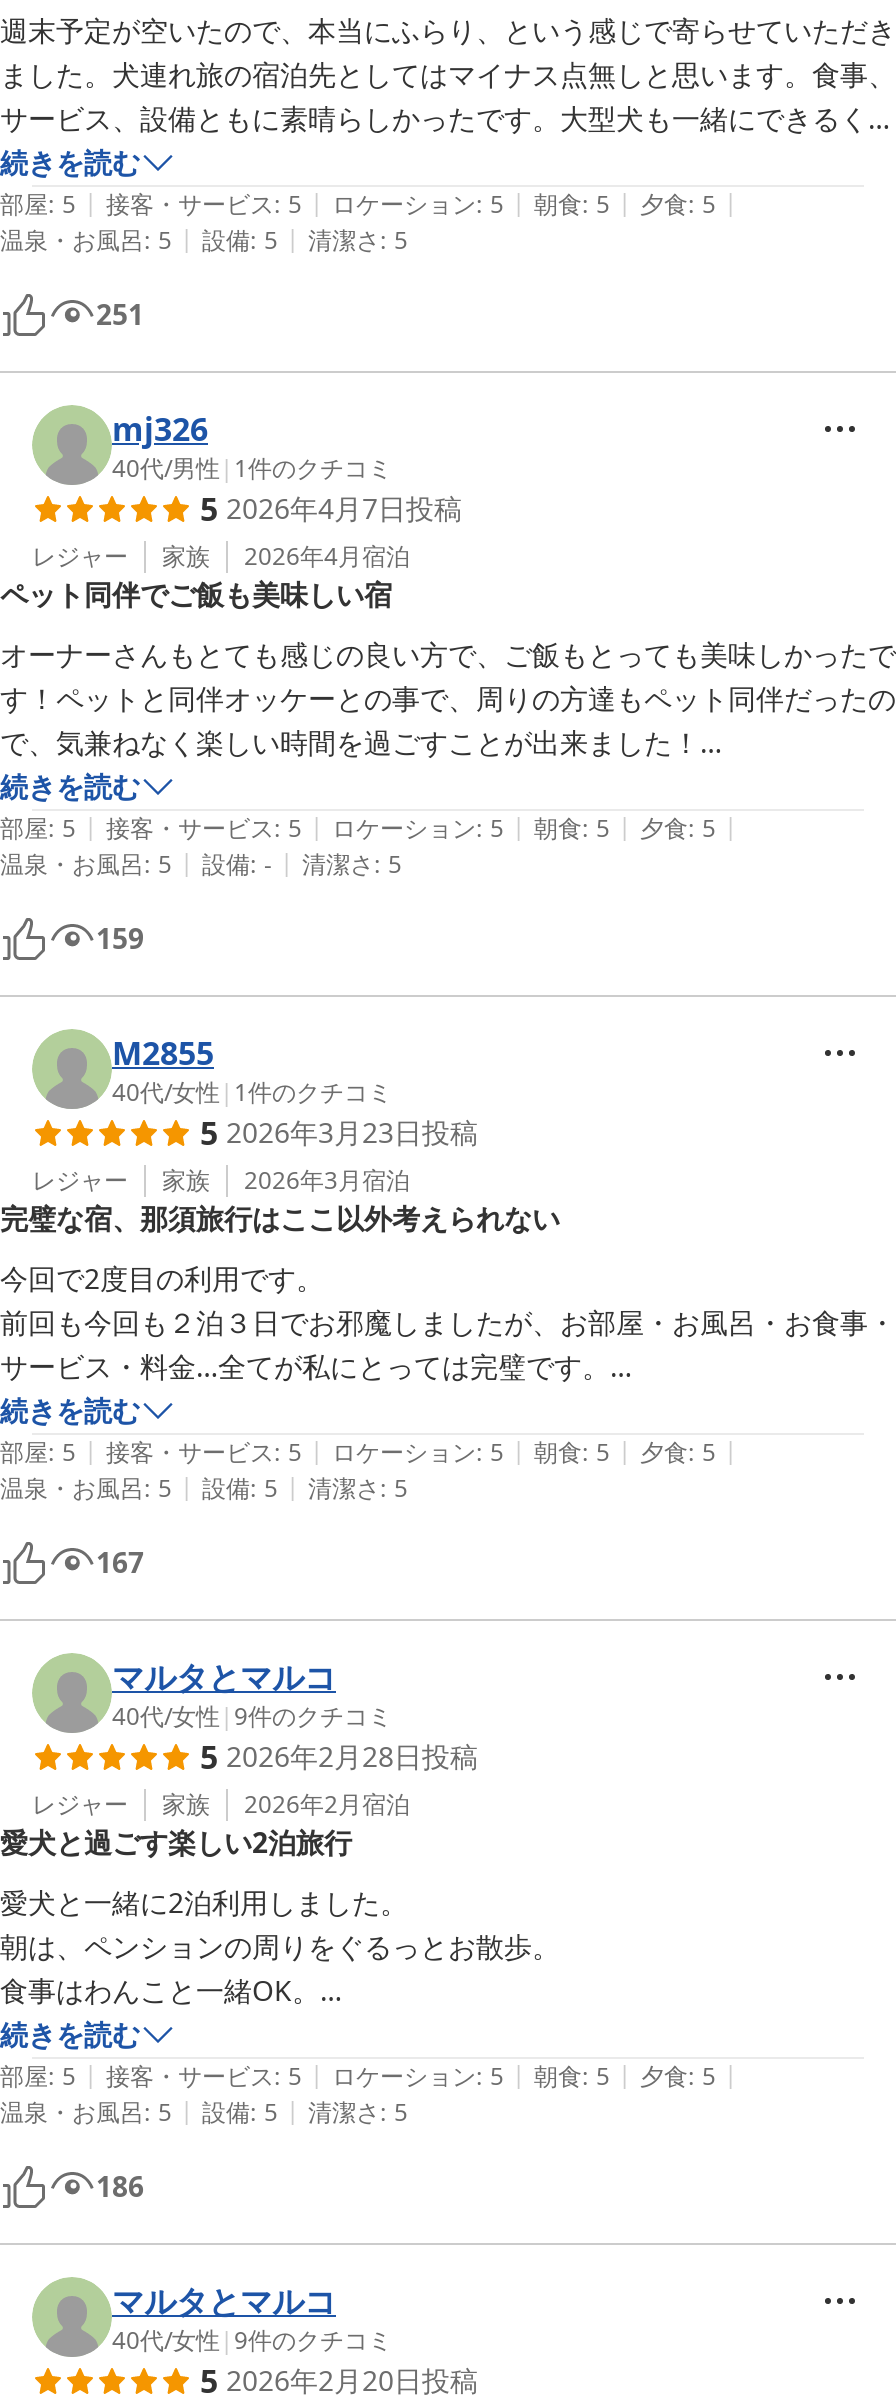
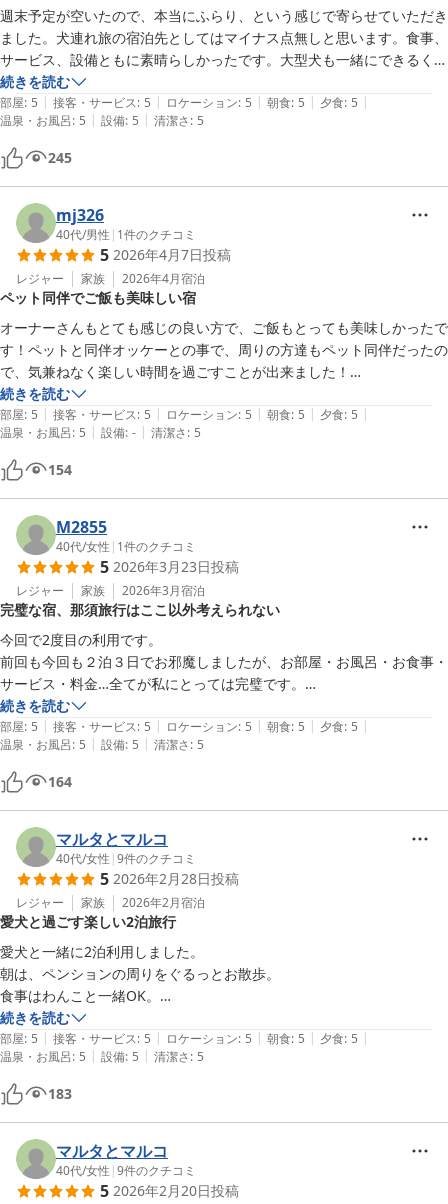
- 251
+ 245

- 159
+ 154

- 167
+ 164

- 186
+ 183
